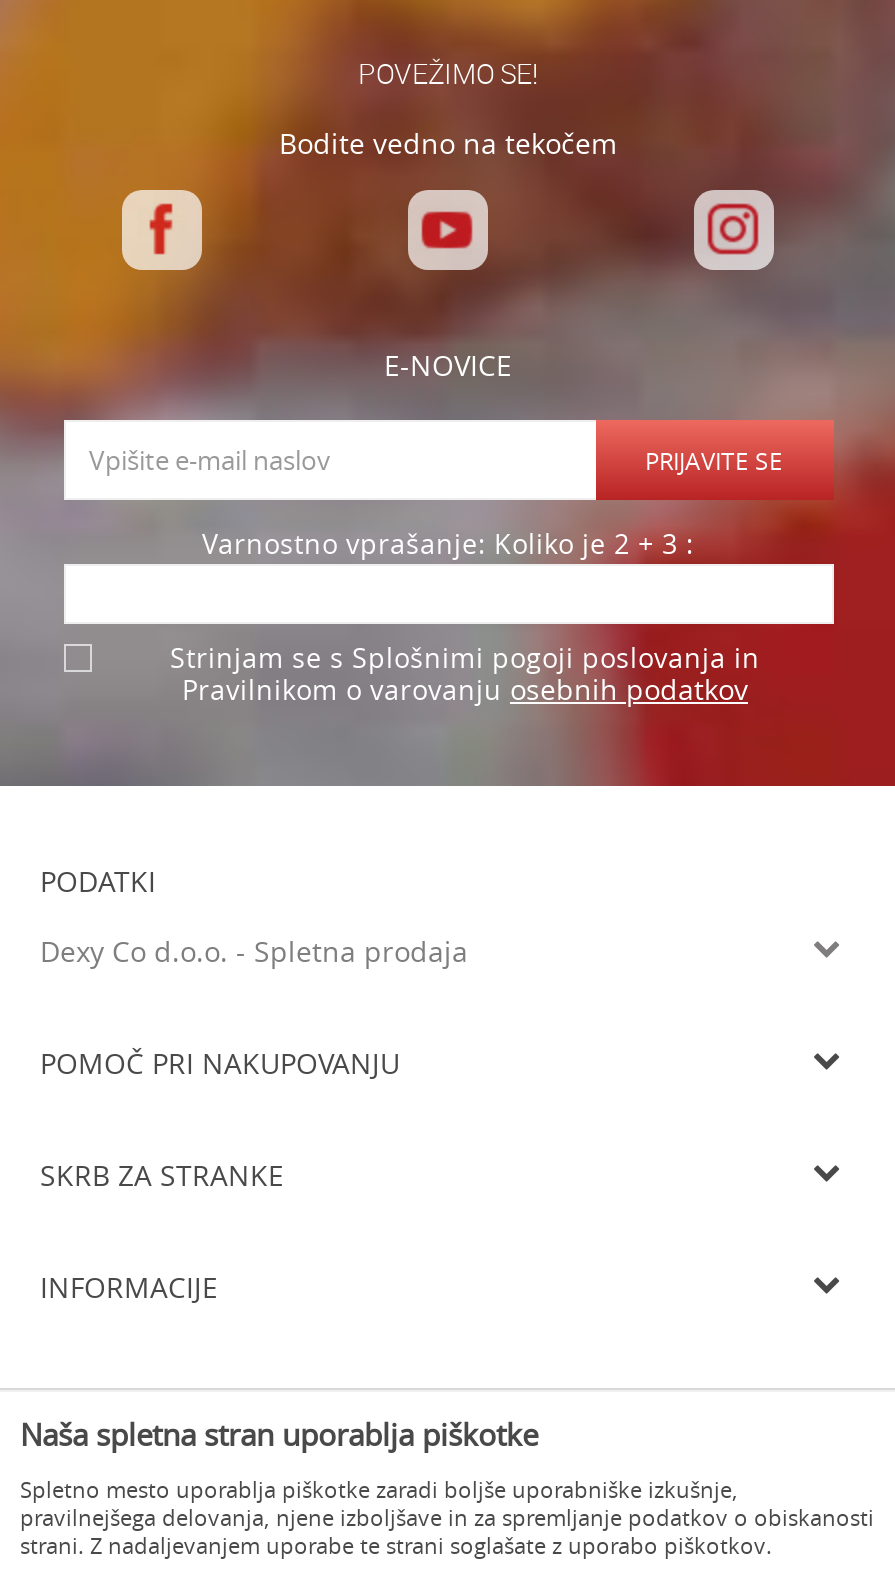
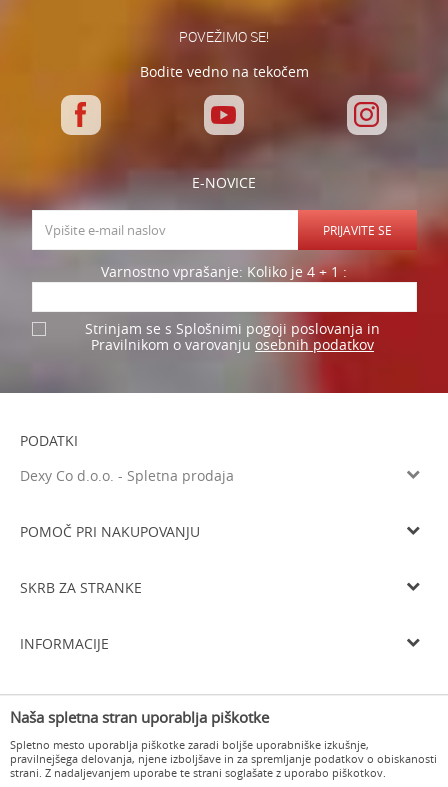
- Varnostno vprašanje: Koliko je 2 + 3 :
+ Varnostno vprašanje: Koliko je 4 + 1 :
